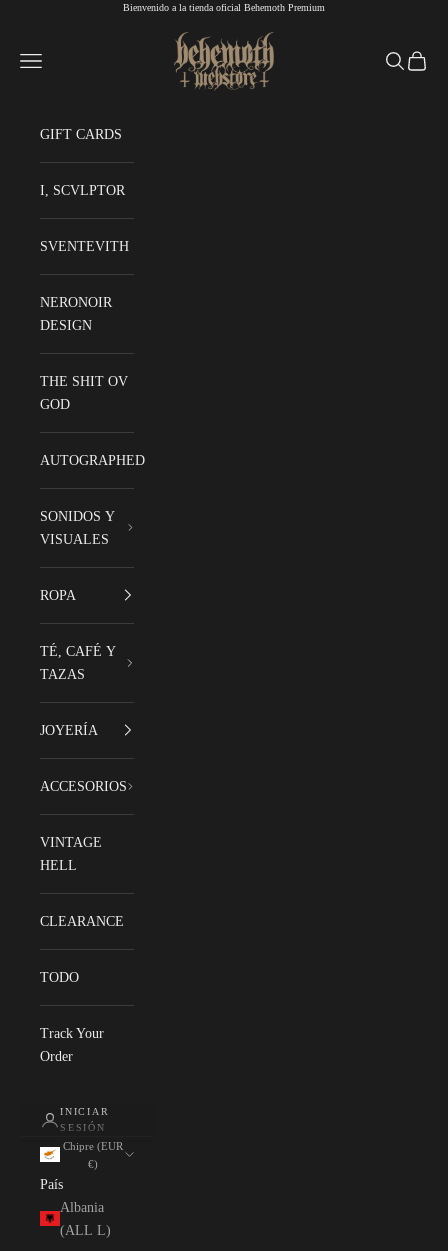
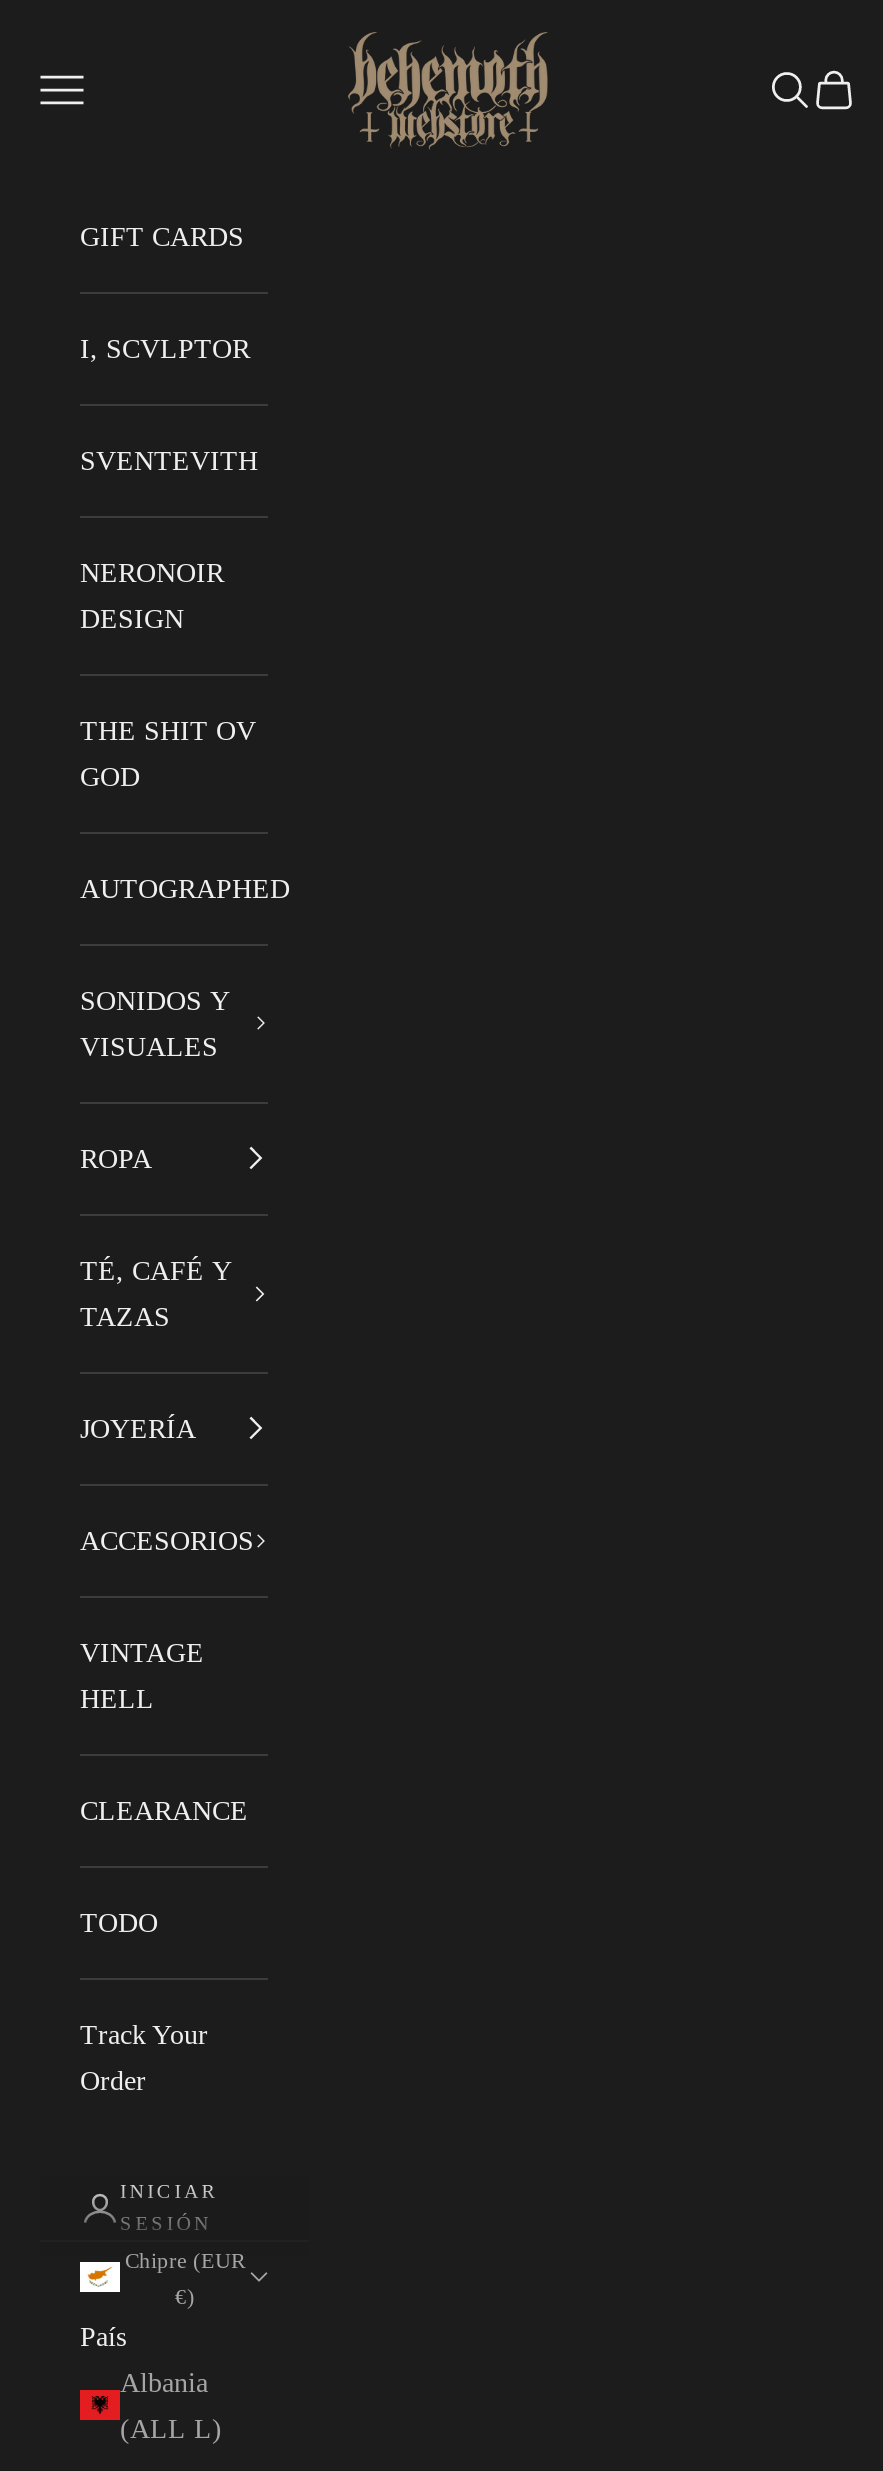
- Bienvenido a la tienda oficial Behemoth Premium
